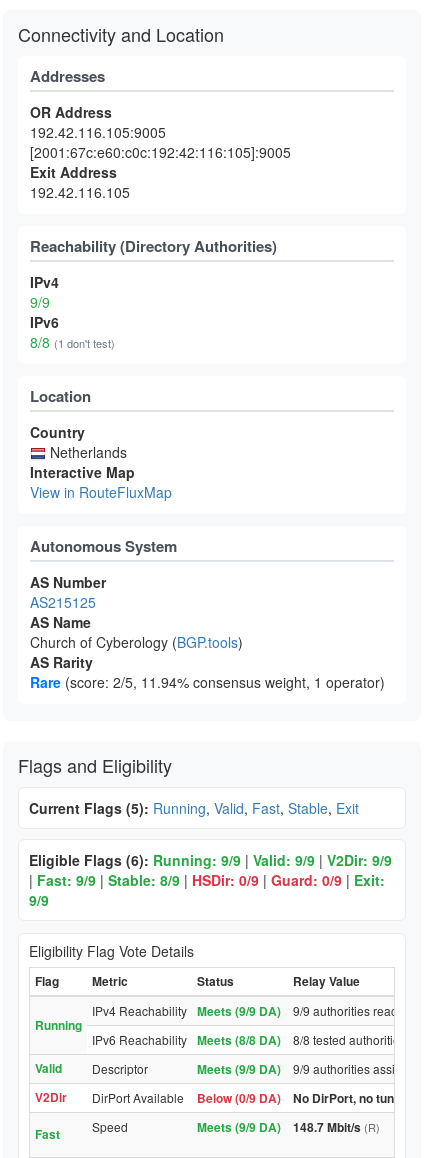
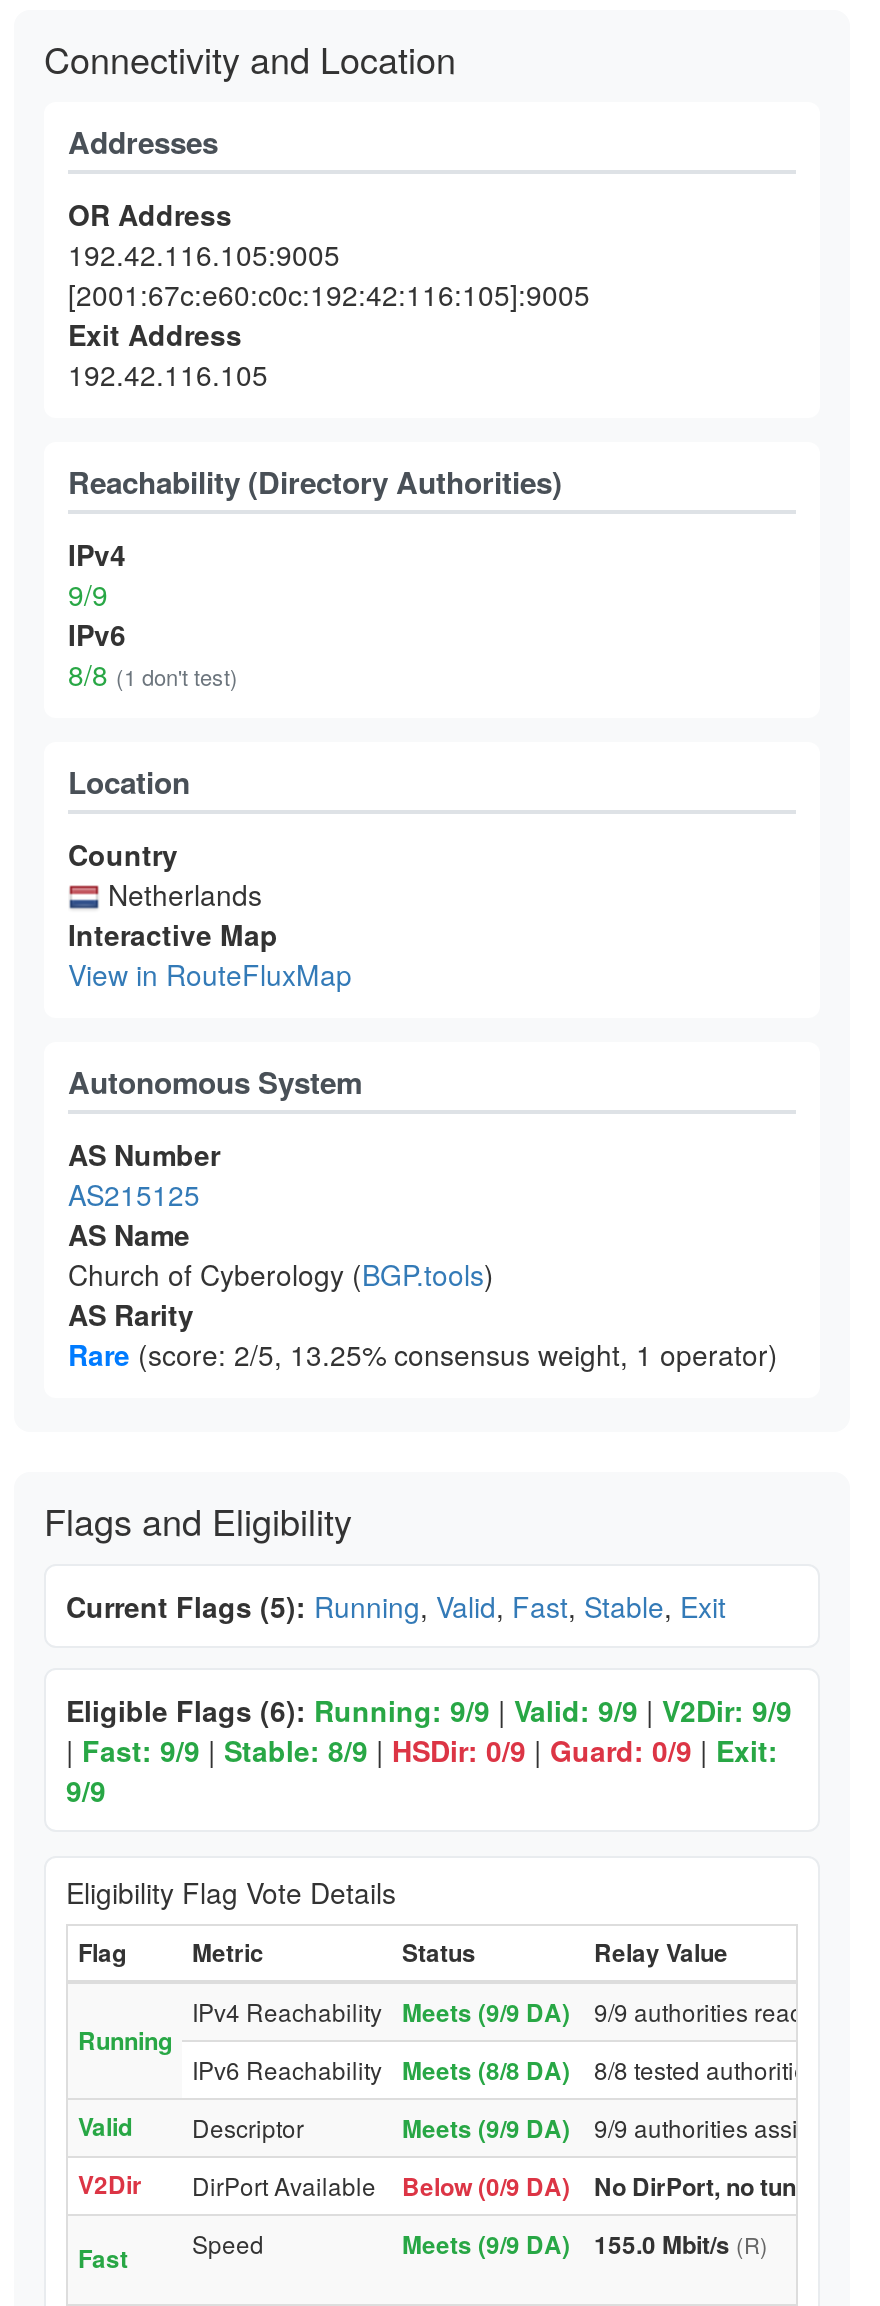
- Rare (score: 2/5, 11.94% consensus weight, 1 operator)
+ Rare (score: 2/5, 13.25% consensus weight, 1 operator)

- Meets (9/9 DA) 148.7 Mbit/s (R)
+ Meets (9/9 DA) 155.0 Mbit/s (R)
